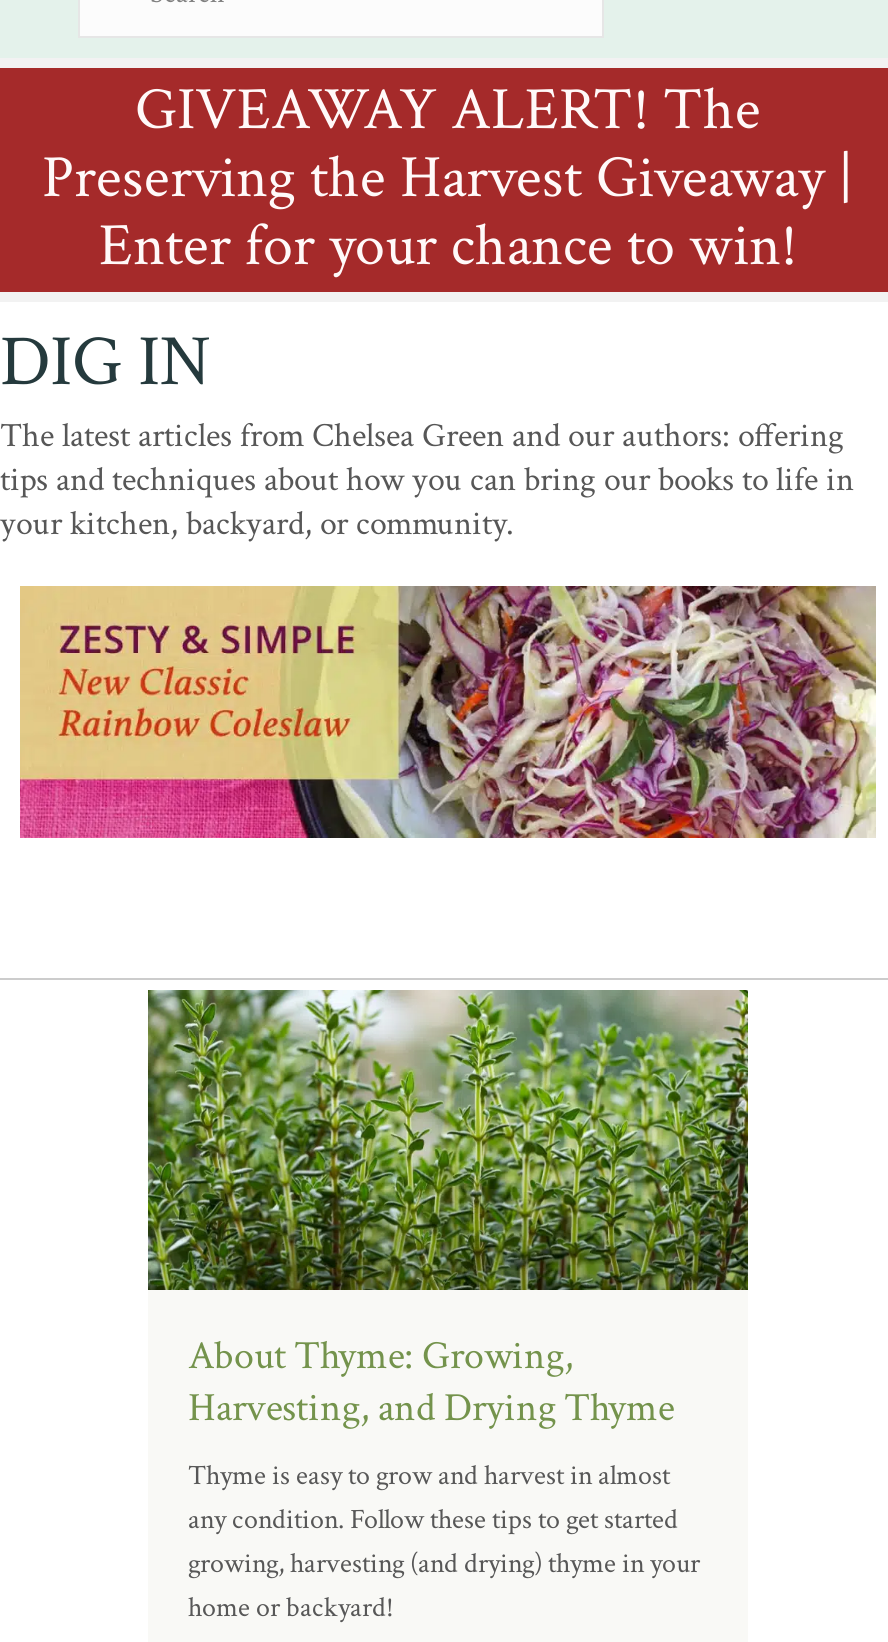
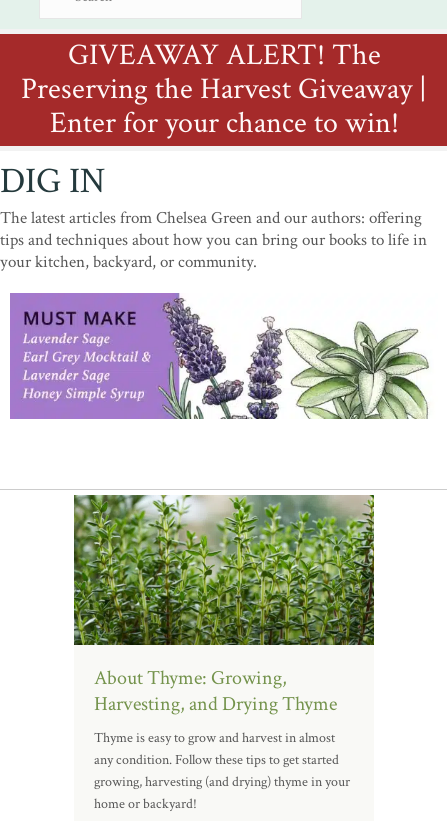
- [image]
+ [image]
